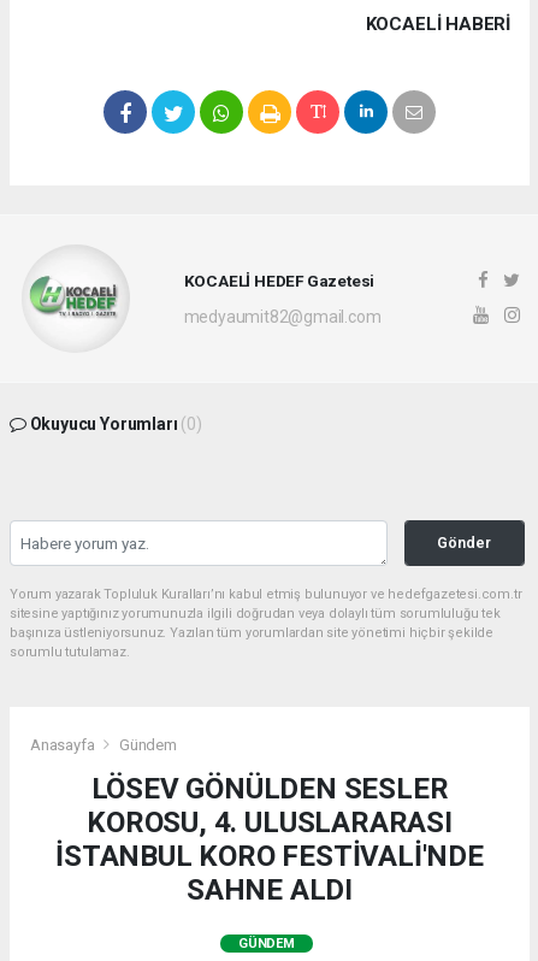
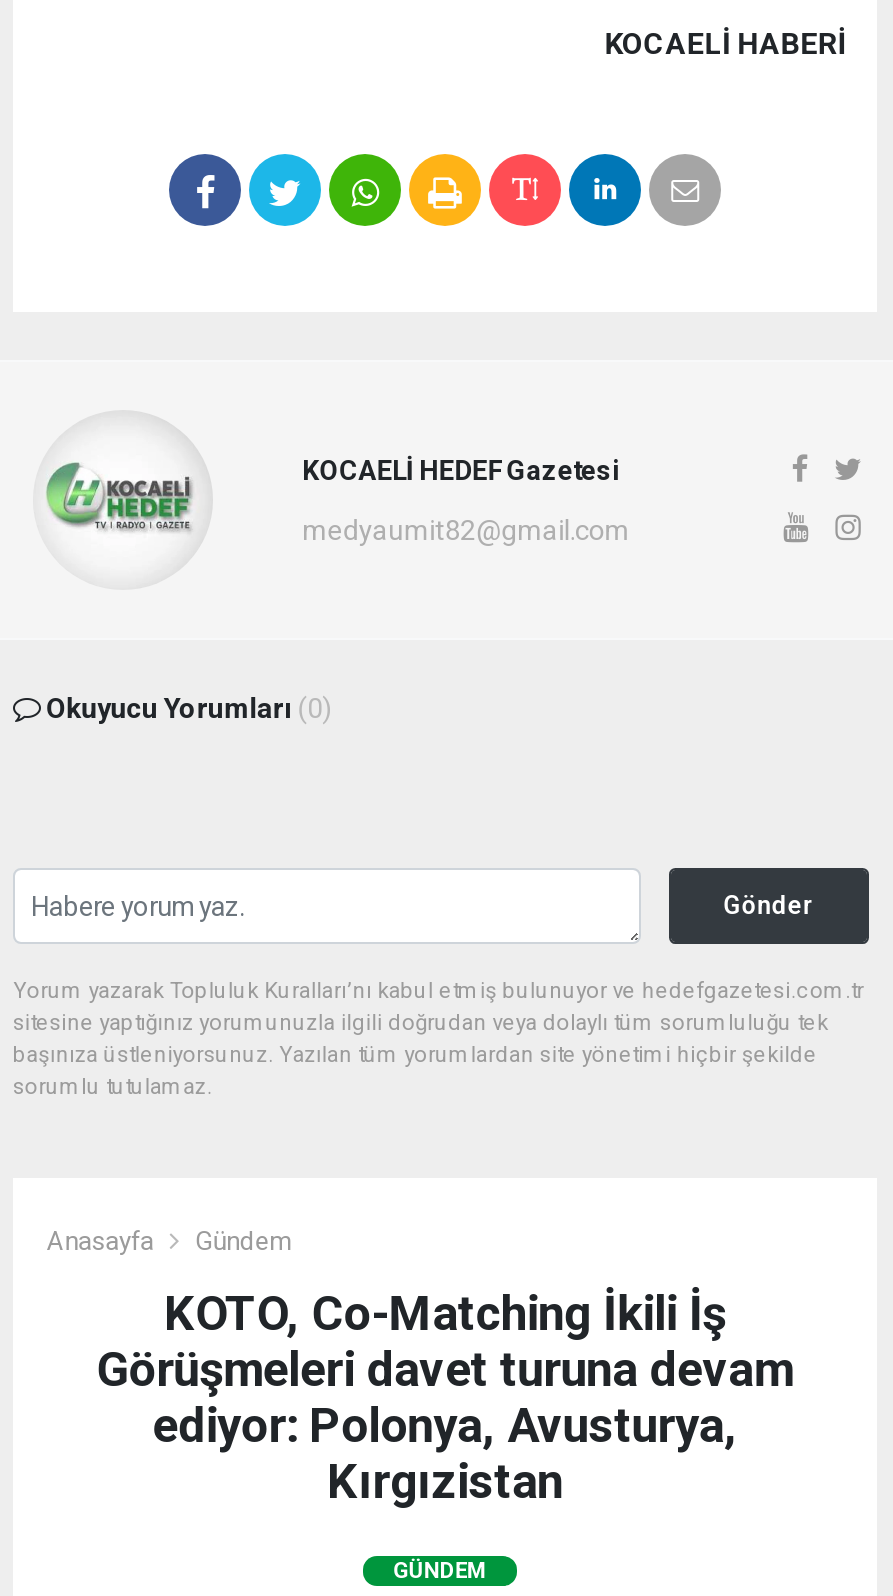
- LÖSEV GÖNÜLDEN SESLER
- KOROSU, 4. ULUSLARARASI
- İSTANBUL KORO FESTİVALİ'NDE
- SAHNE ALDI
+ KOTO, Co-Matching İkili İş
+ Görüşmeleri davet turuna devam
+ ediyor: Polonya, Avusturya,
+ Kırgızistan
